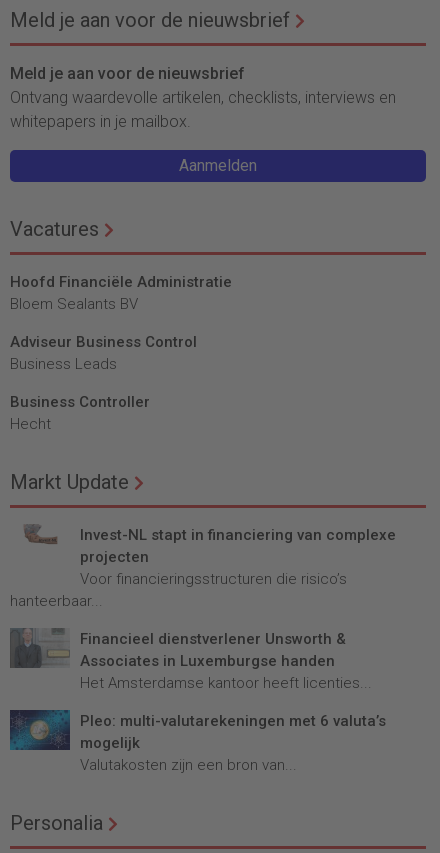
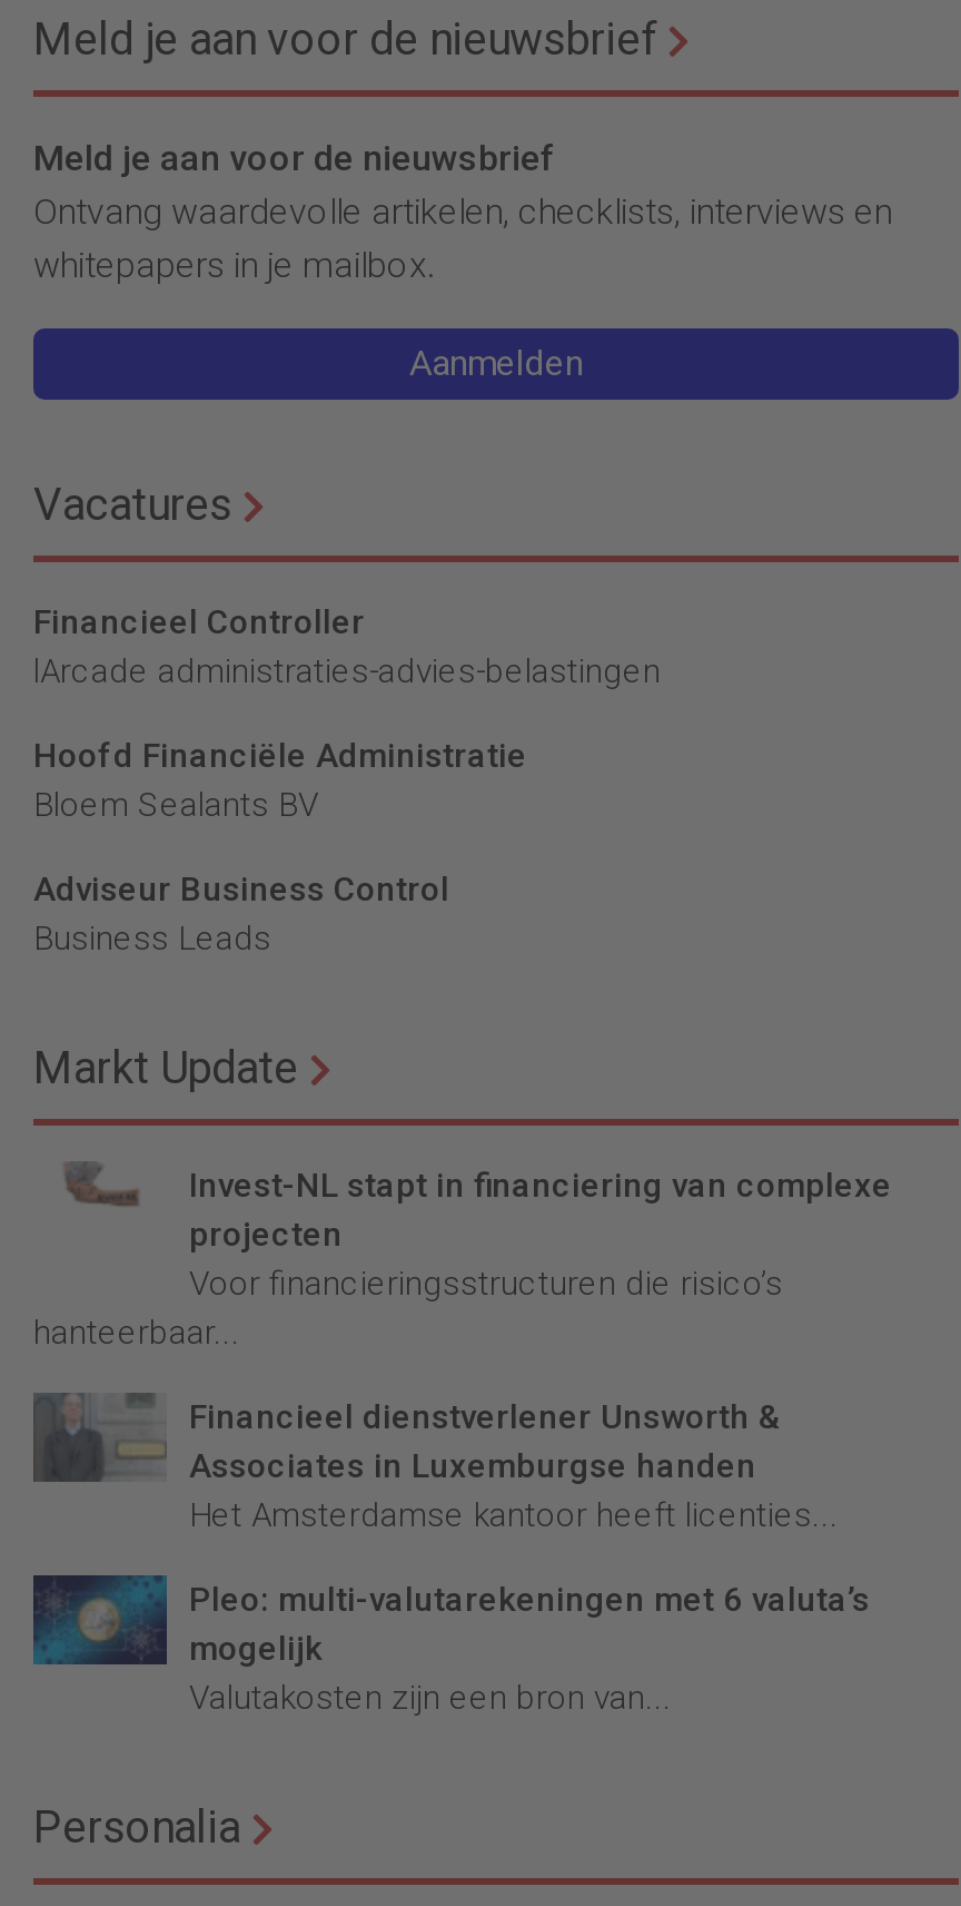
+ Financieel Controller
+ lArcade administraties-advies-belastingen

moved down: Hoofd Financiële Administratie | Bloem Sealants BV | Adviseur Business Control | Business Leads

- Business Controller
- Hecht
